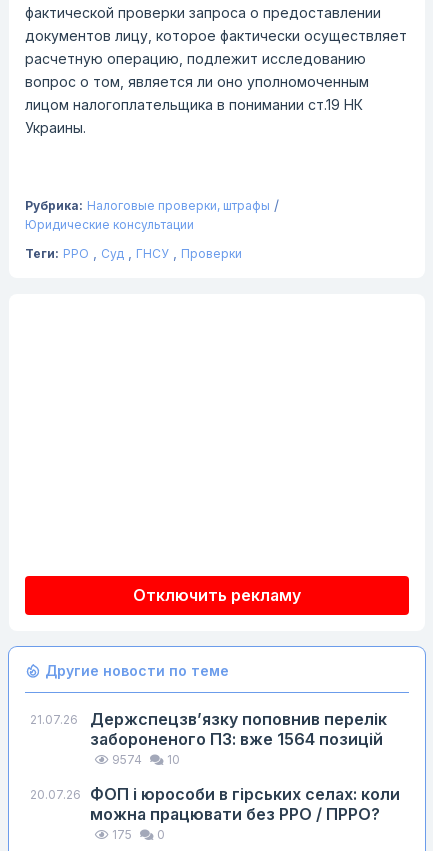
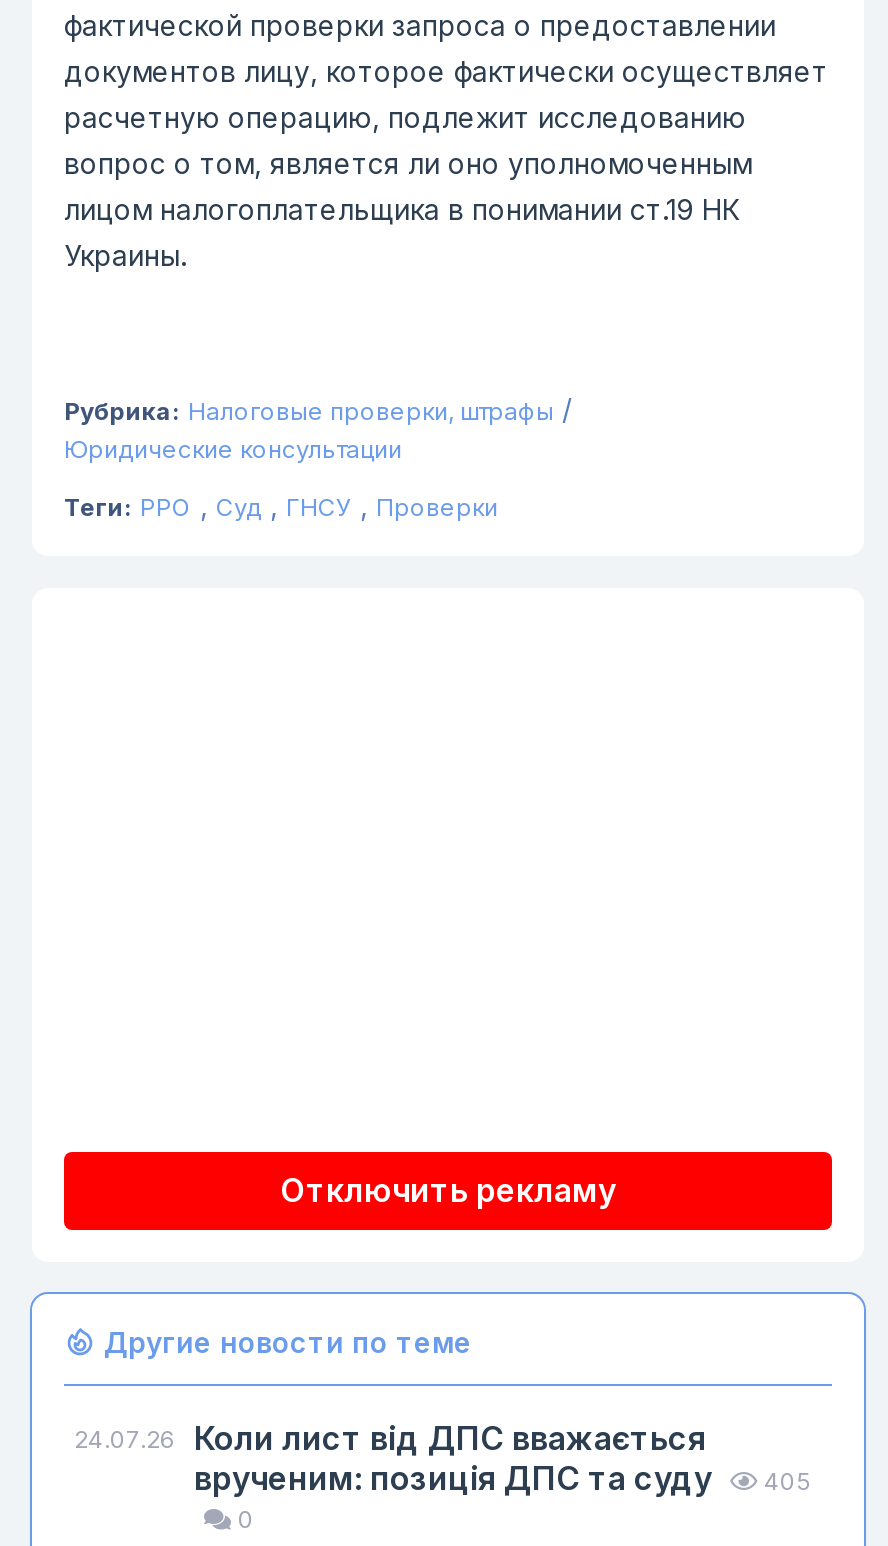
- 21.07.26
- Держспецзв’язку поповнив перелік
- забороненого ПЗ: вже 1564 позицій
- 9574
- 10
- 20.07.26 ФОП і юрособи в гірських селах: коли
- можна працювати без РРО / ПРРО?
- 175
+ 24.07.26 Коли лист від ДПС вважається
+ врученим: позиція ДПС та суду
+ 405
